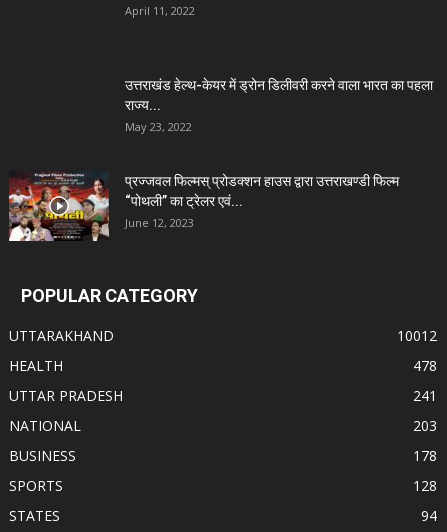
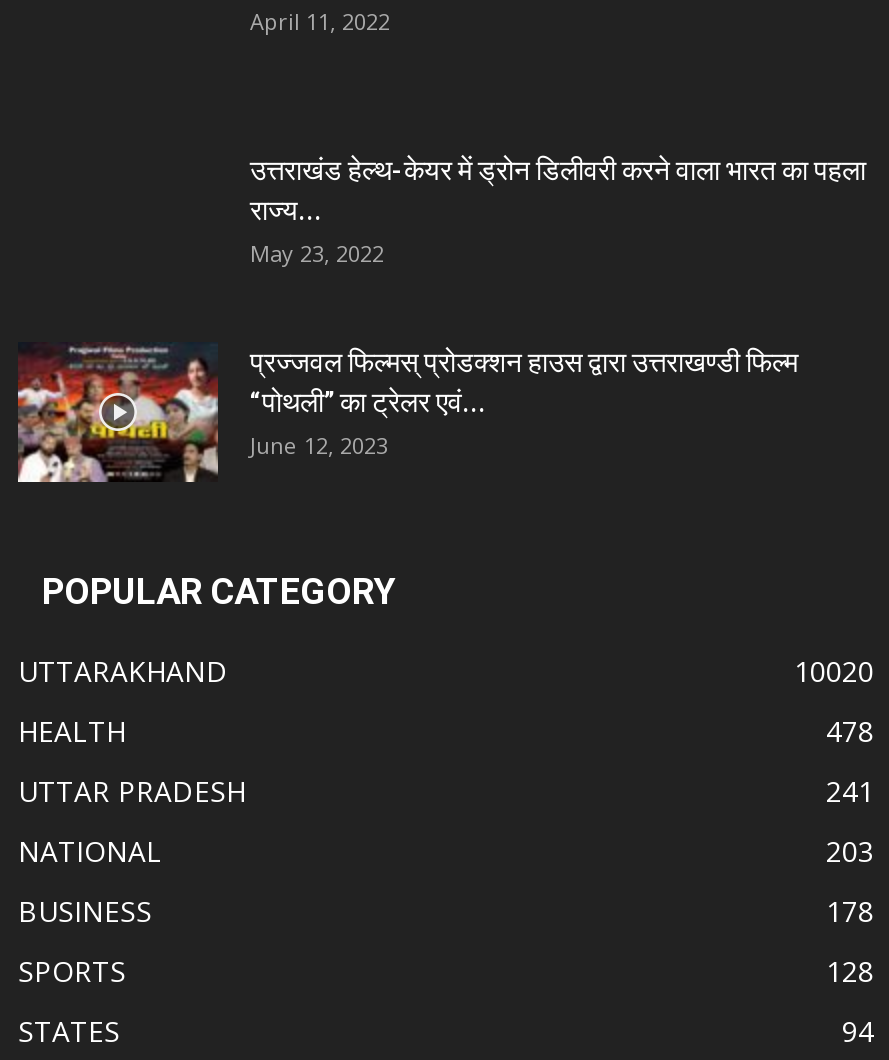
- 10012
+ 10020
